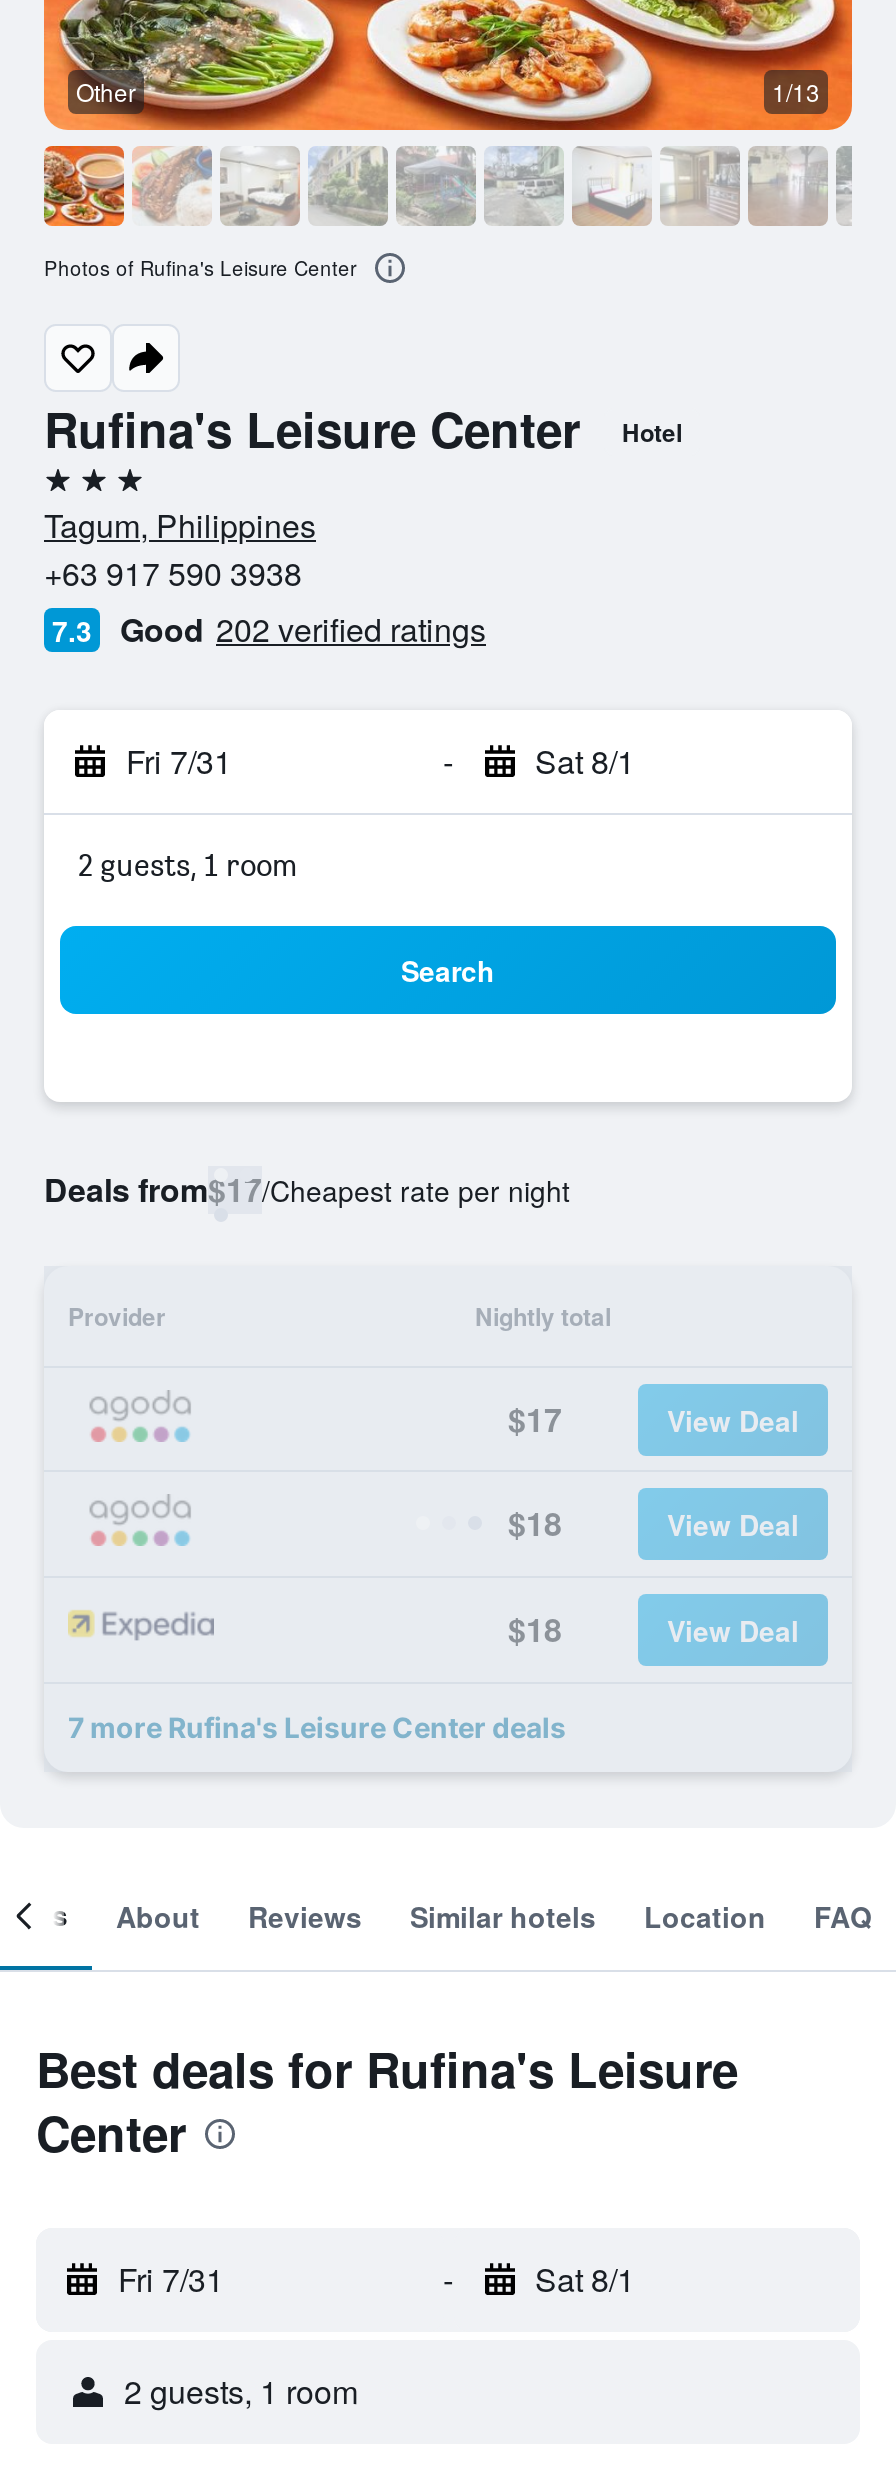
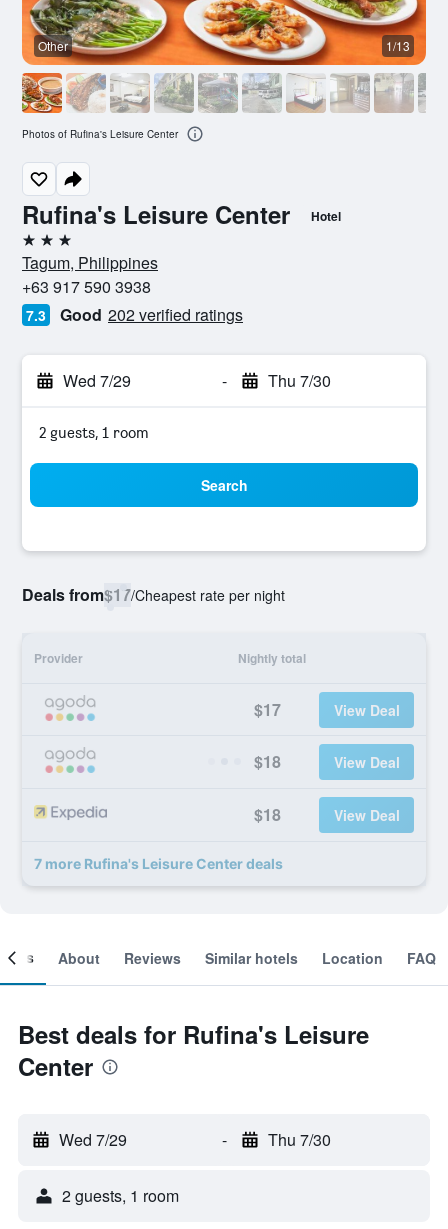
- Fri 7/31
+ Wed 7/29

- Sat 8/1
+ Thu 7/30

- Fri 7/31
+ Wed 7/29

- Sat 8/1
+ Thu 7/30
